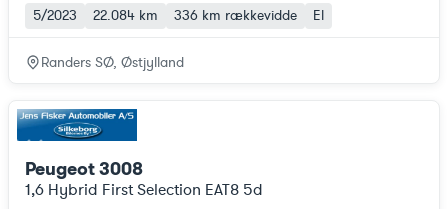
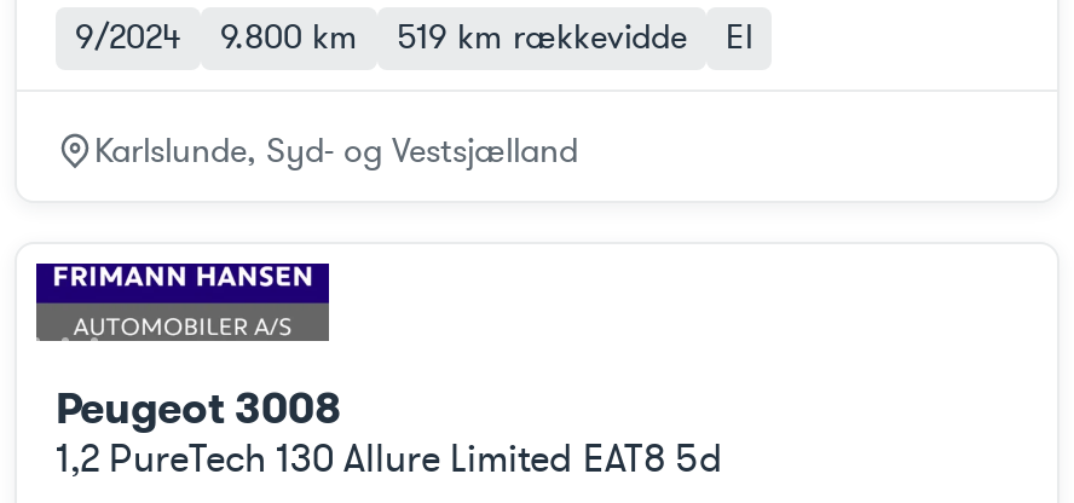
- 5/2023
- 22.084 km
- 336 km rækkevidde
+ 9/2024
+ 9.800 km
+ 519 km rækkevidde

- Randers SØ, Østjylland
+ Karlslunde, Syd- og Vestsjælland

- [image]
- 1,6 Hybrid First Selection EAT8 5d
+ [image]
+ 1,2 PureTech 130 Allure Limited EAT8 5d
